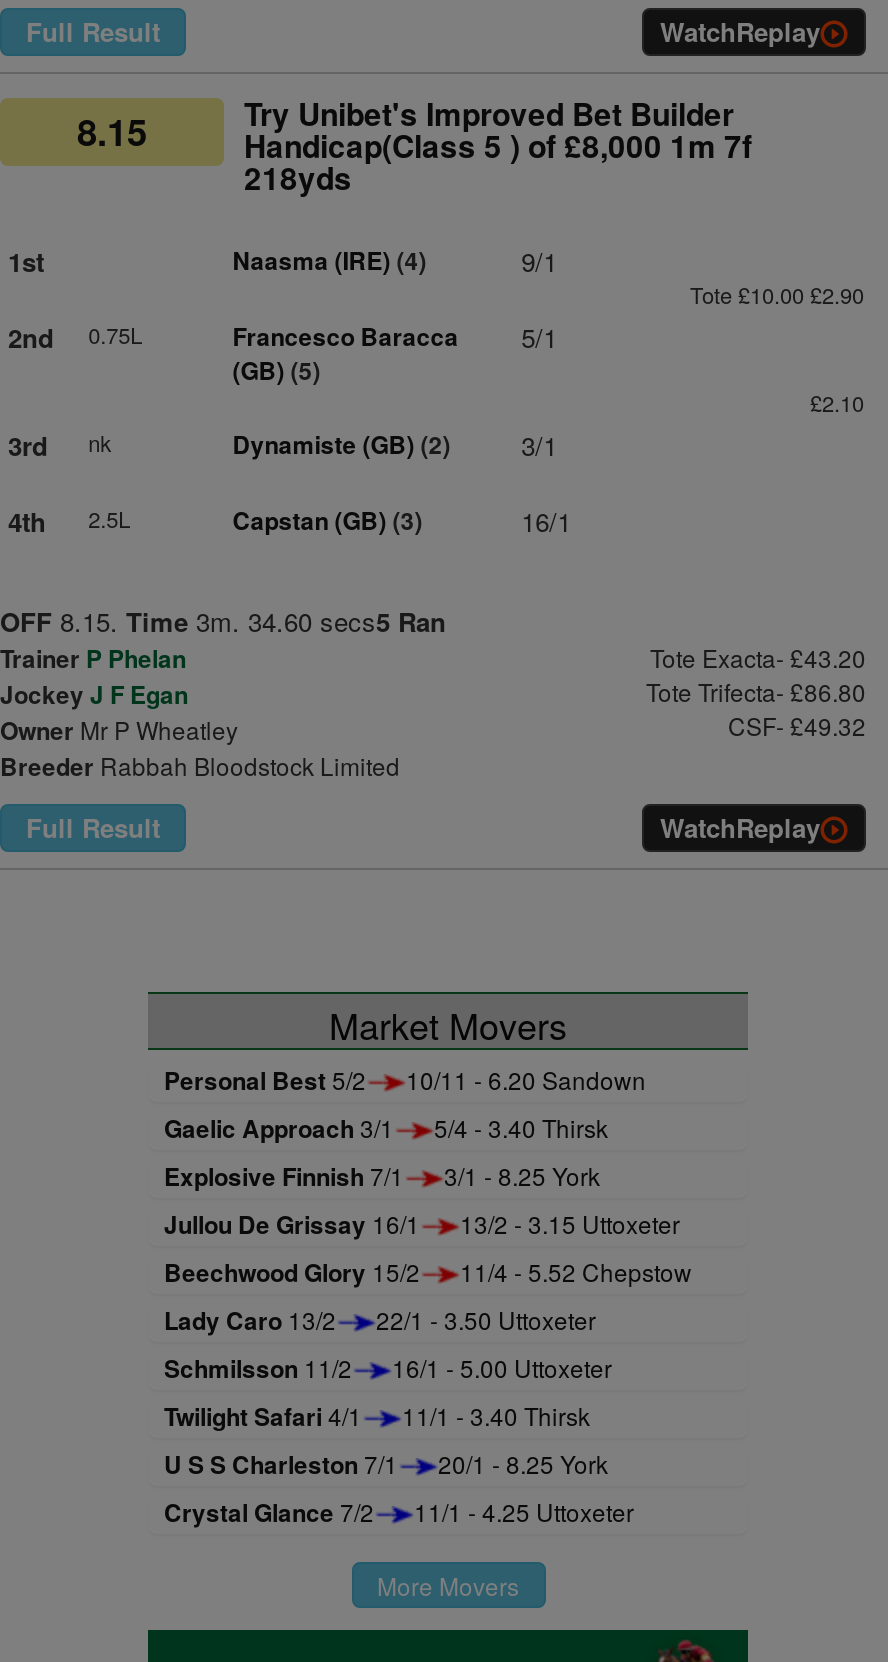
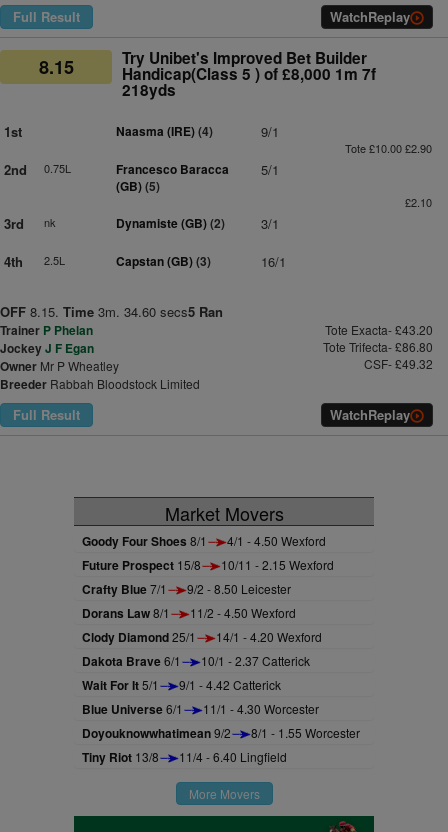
- Personal Best 5/2
- 10/11 - 6.20 Sandown
- Gaelic Approach 3/1
- 5/4 - 3.40 Thirsk
- Explosive Finnish 7/1
- 3/1 - 8.25 York
- Jullou De Grissay 16/1
- 13/2 - 3.15 Uttoxeter
- Beechwood Glory 15/2
- 11/4 - 5.52 Chepstow
- Lady Caro 13/2
- 22/1 - 3.50 Uttoxeter
- Schmilsson 11/2
- 16/1 - 5.00 Uttoxeter
- Twilight Safari 4/1
- 11/1 - 3.40 Thirsk
- U S S Charleston 7/1
- 20/1 - 8.25 York
- Crystal Glance 7/2
- 11/1 - 4.25 Uttoxeter
+ Goody Four Shoes 8/1
+ 4/1 - 4.50 Wexford
+ Future Prospect 15/8
+ 10/11 - 2.15 Wexford
+ Crafty Blue 7/1
+ 9/2 - 8.50 Leicester
+ Dorans Law 8/1
+ 11/2 - 4.50 Wexford
+ Clody Diamond 25/1
+ 14/1 - 4.20 Wexford
+ Dakota Brave 6/1
+ 10/1 - 2.37 Catterick
+ Wait For It 5/1
+ 9/1 - 4.42 Catterick
+ Blue Universe 6/1
+ 11/1 - 4.30 Worcester
+ Doyouknowwhatimean 9/2
+ 8/1 - 1.55 Worcester
+ Tiny Riot 13/8
+ 11/4 - 6.40 Lingfield
